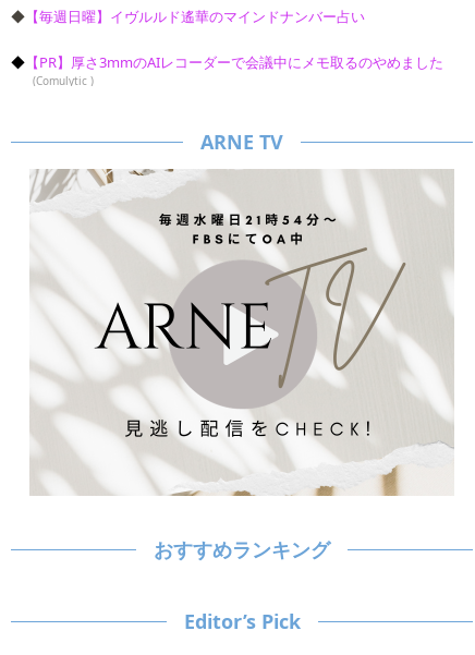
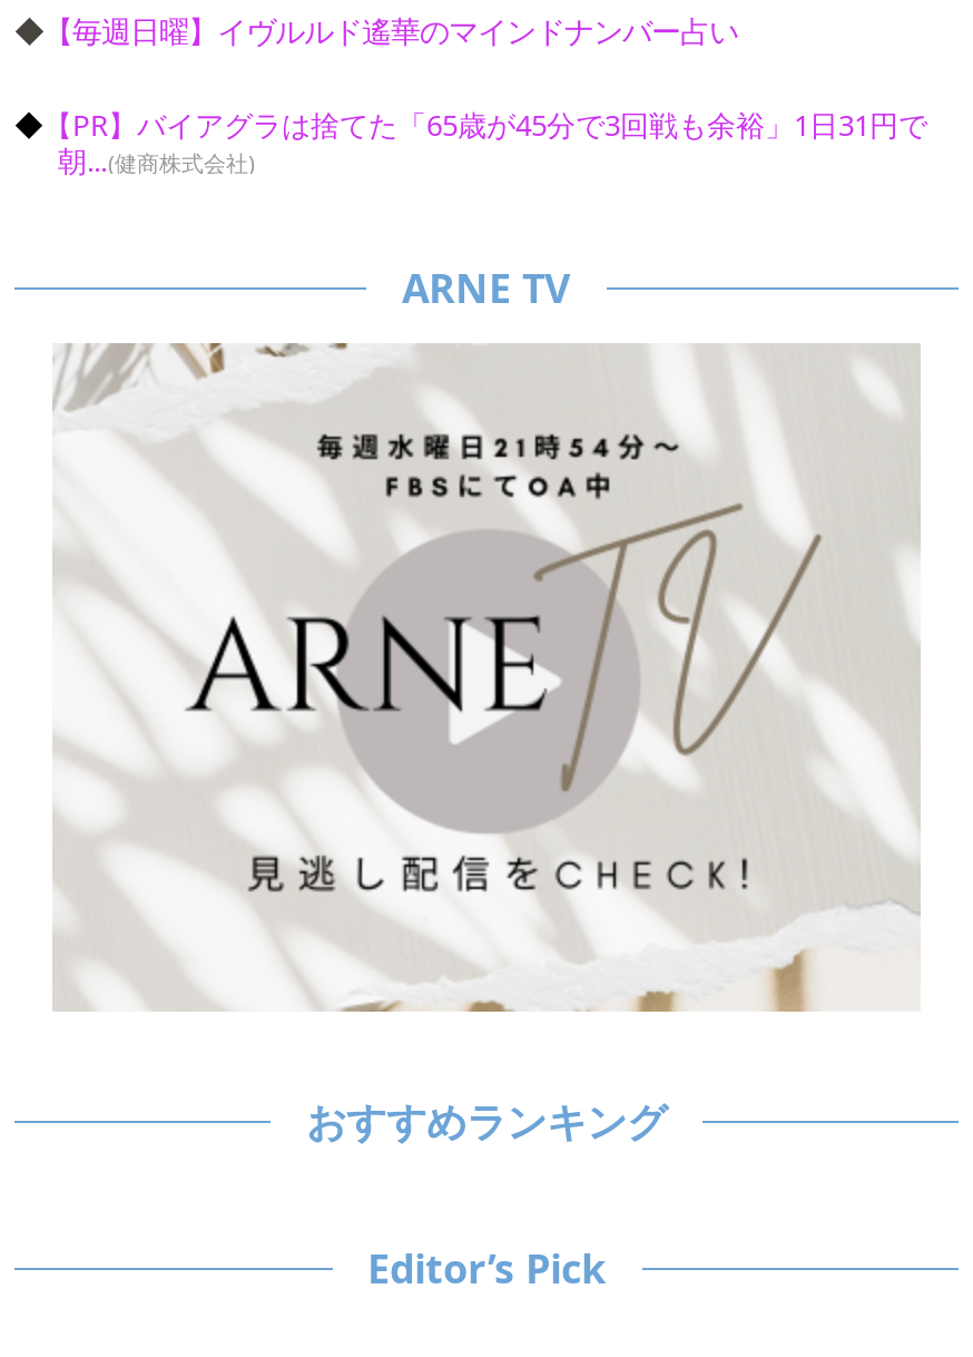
- 【PR】厚さ3mmのAIレコーダーで会議中にメモ取るのやめました
- (Comulytic )
+ 【PR】バイアグラは捨てた「65歳が45分で3回戦も余裕」1日31円で
+ 朝...(健商株式会社)
